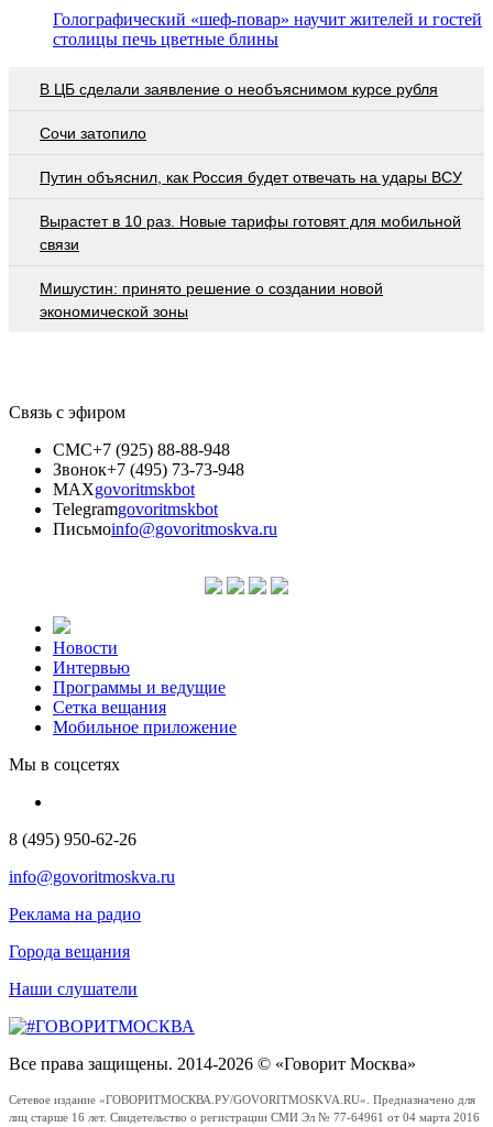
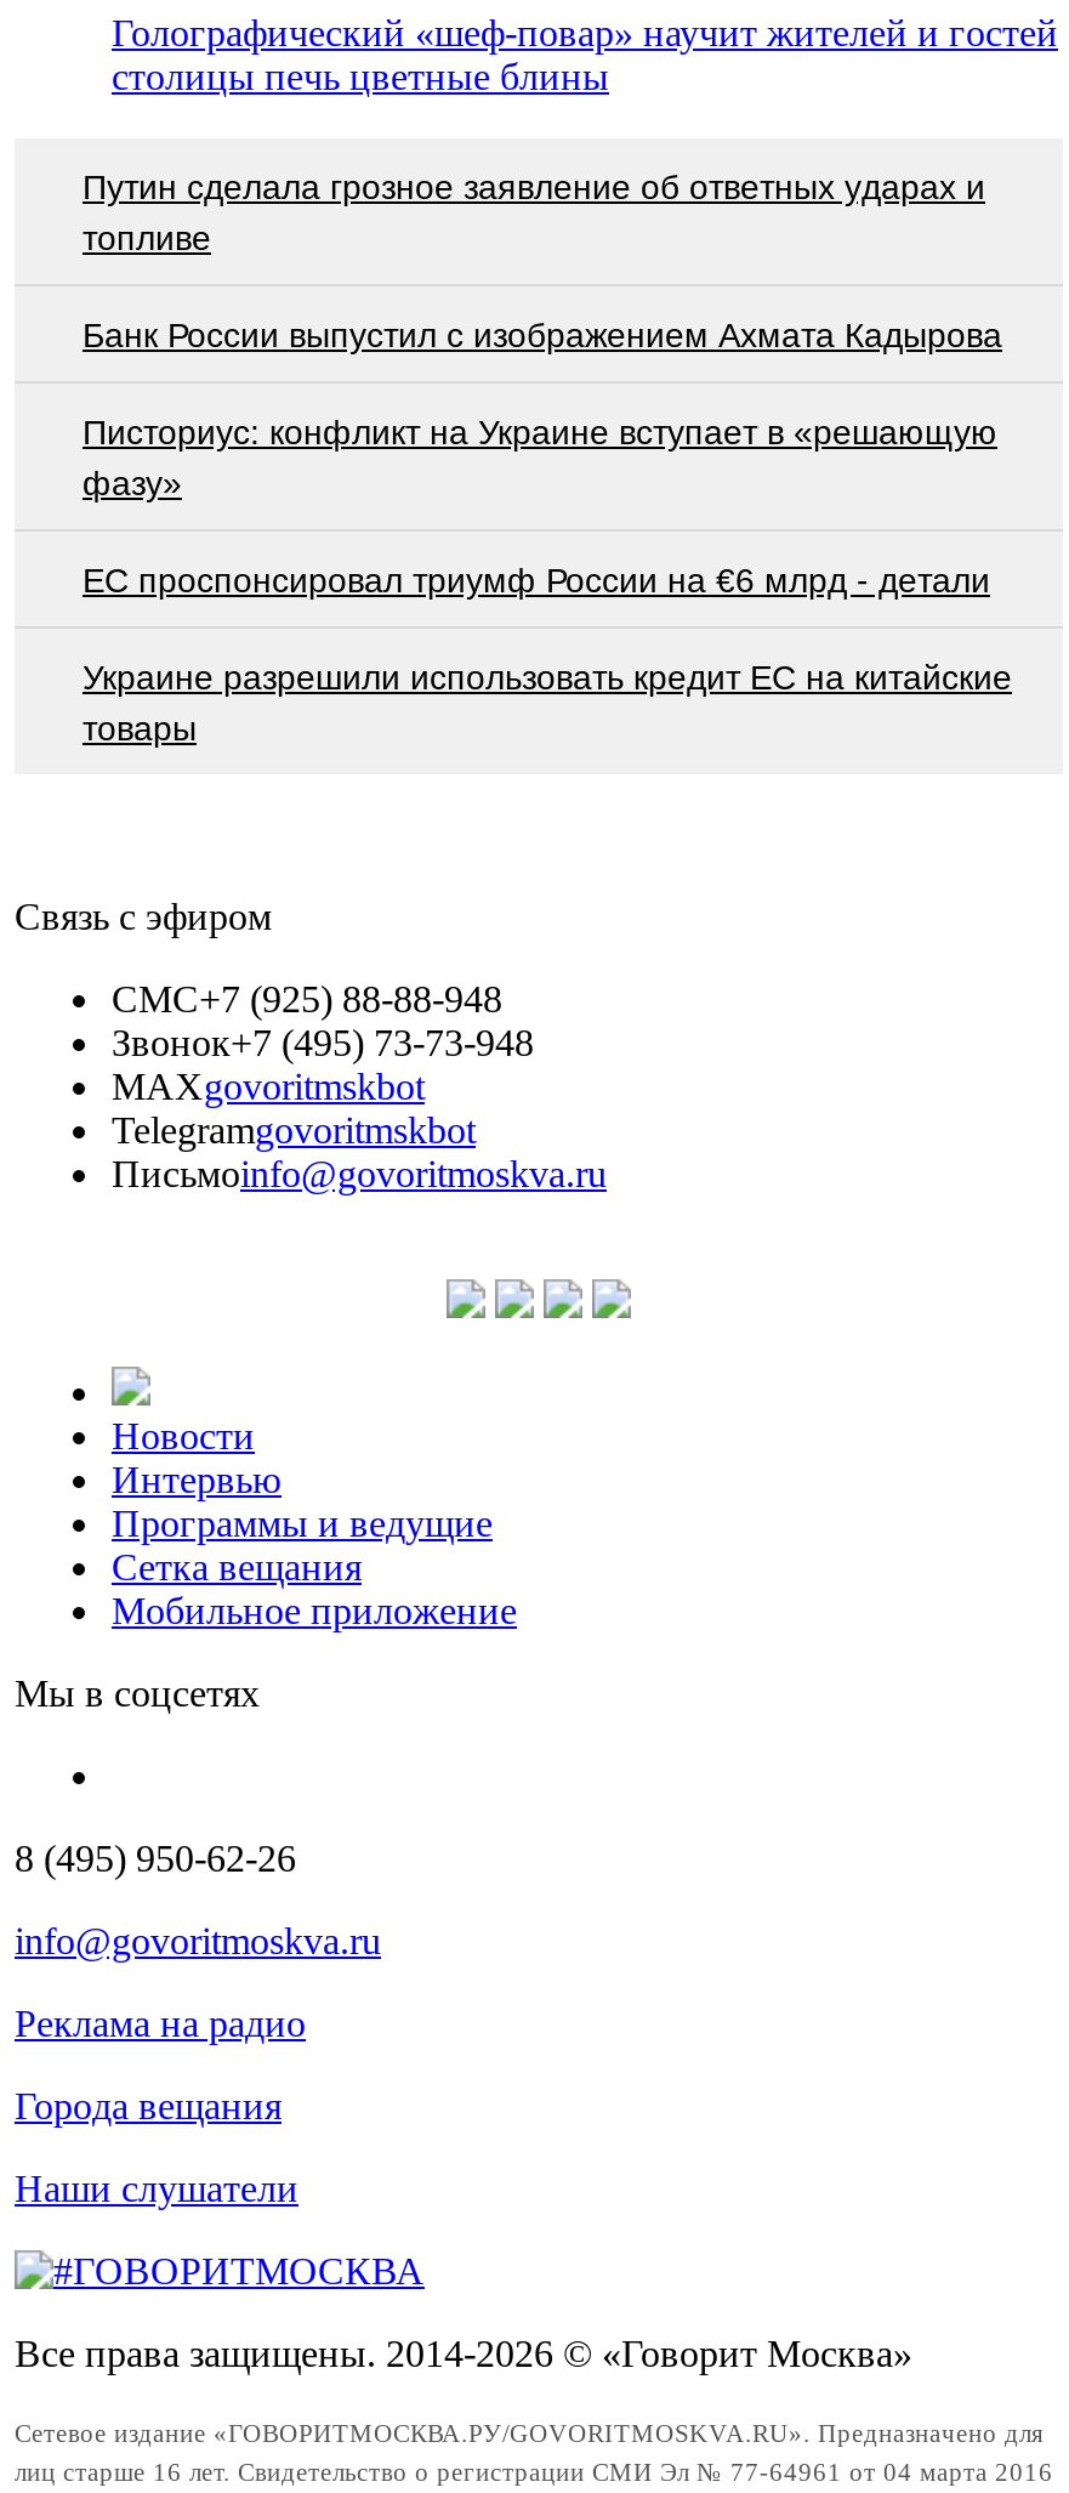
- В ЦБ сделали заявление о необъяснимом курсе рубля
+ Путин сделала грозное заявление об ответных ударах и
+ топливе

- Сочи затопило
+ Банк России выпустил c изображением Ахмата Кадырова

- Путин объяснил, как Россия будет отвечать на удары ВСУ
+ Писториус: конфликт на Украине вступает в «решающую
+ фазу»

- Вырастет в 10 раз. Новые тарифы готовят для мобильной
- связи
+ EC проспонсировал триумф России на €6 млрд - детали

- Мишустин: принято решение о создании новой
- экономической зоны
+ Украине разрешили использовать кредит ЕС на китайские
+ товары
